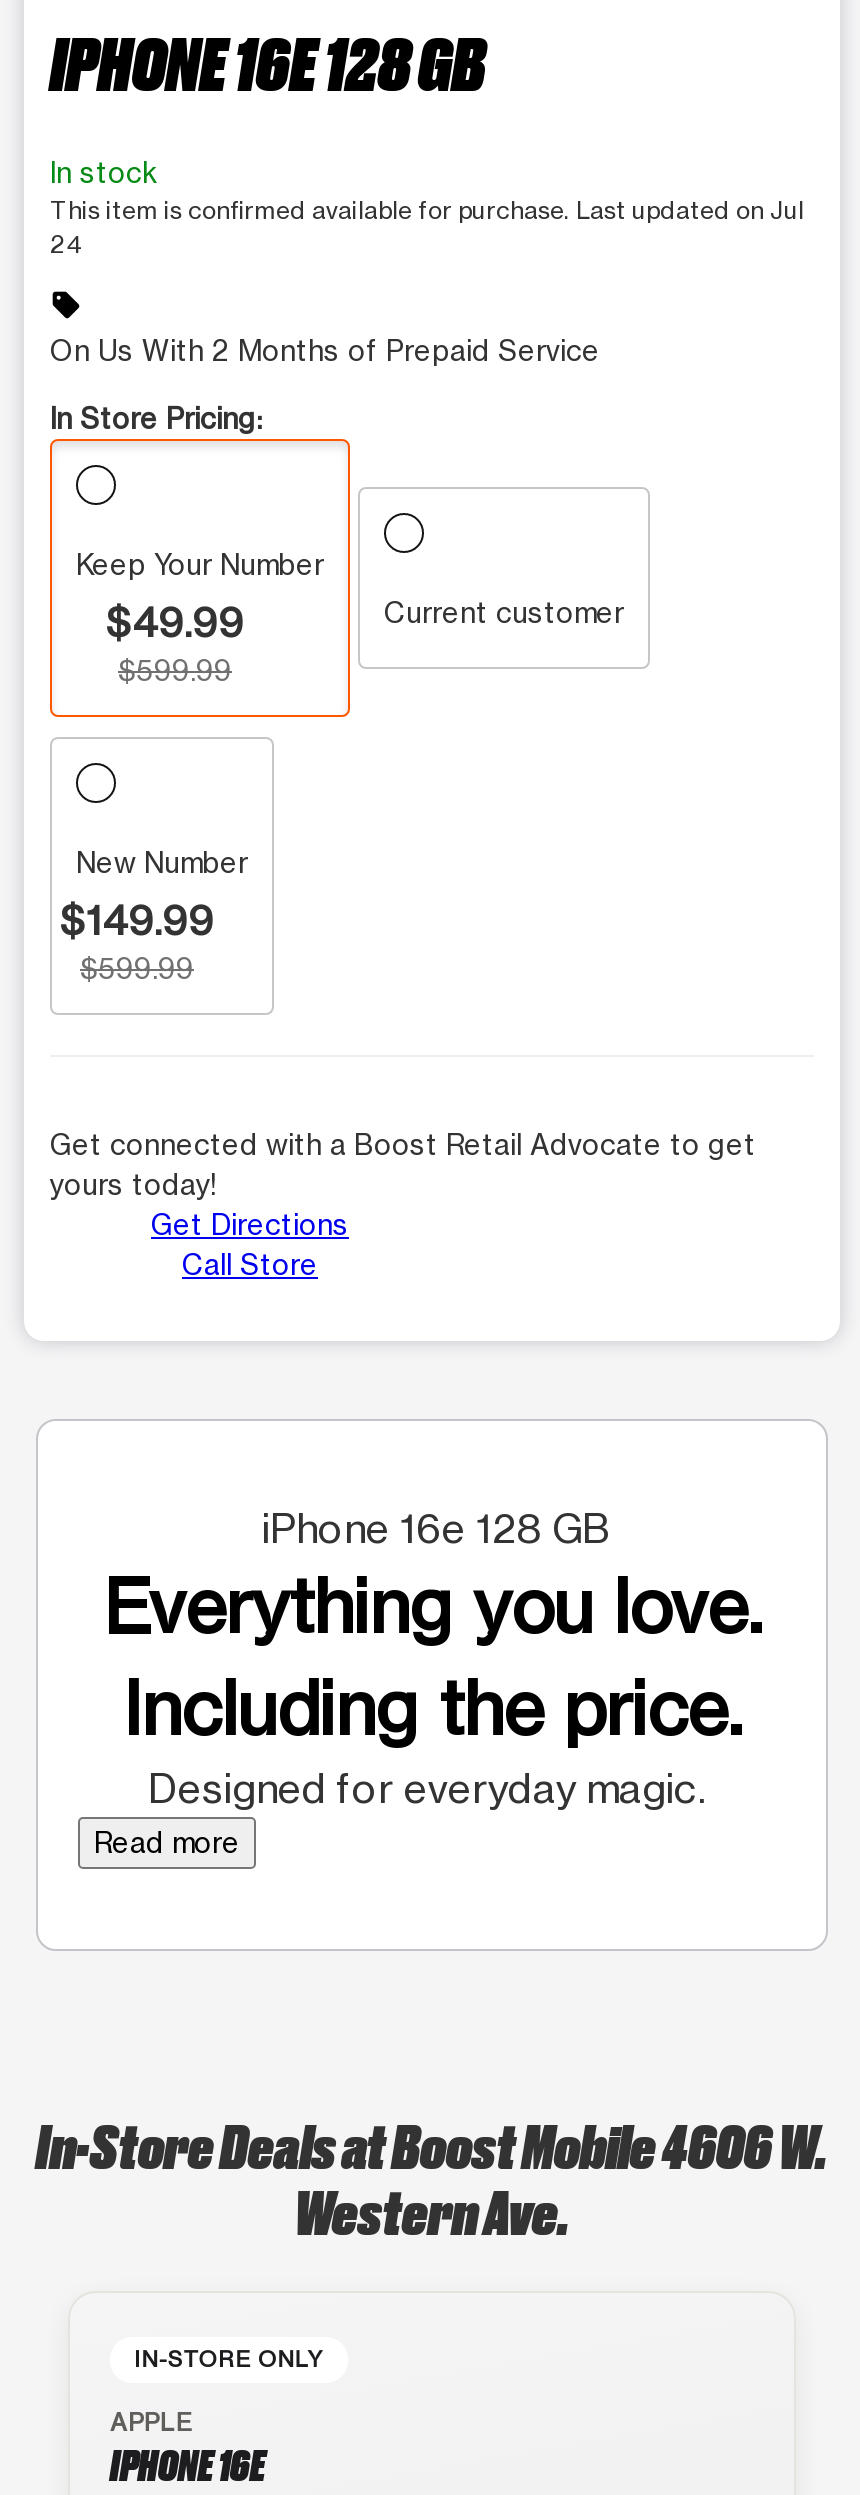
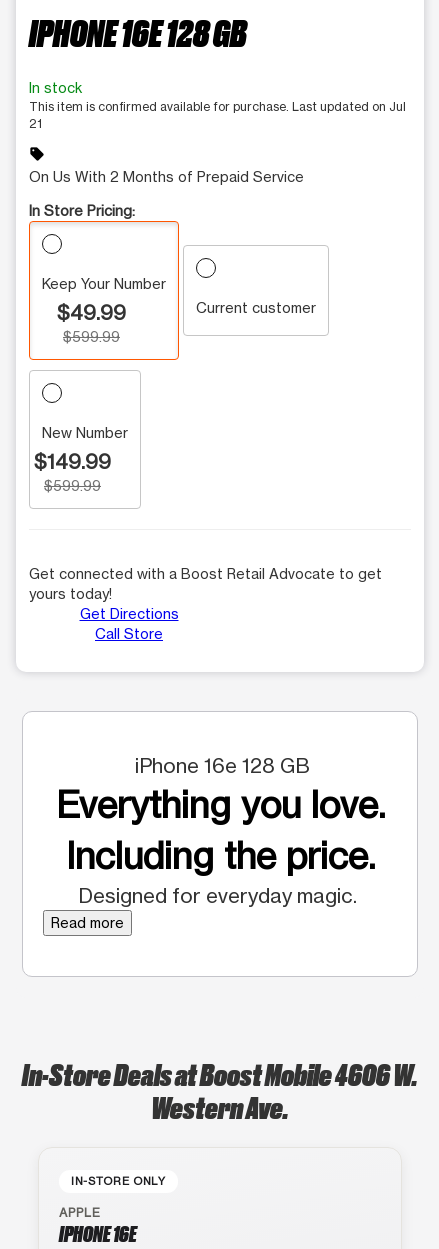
- 24
+ 21
